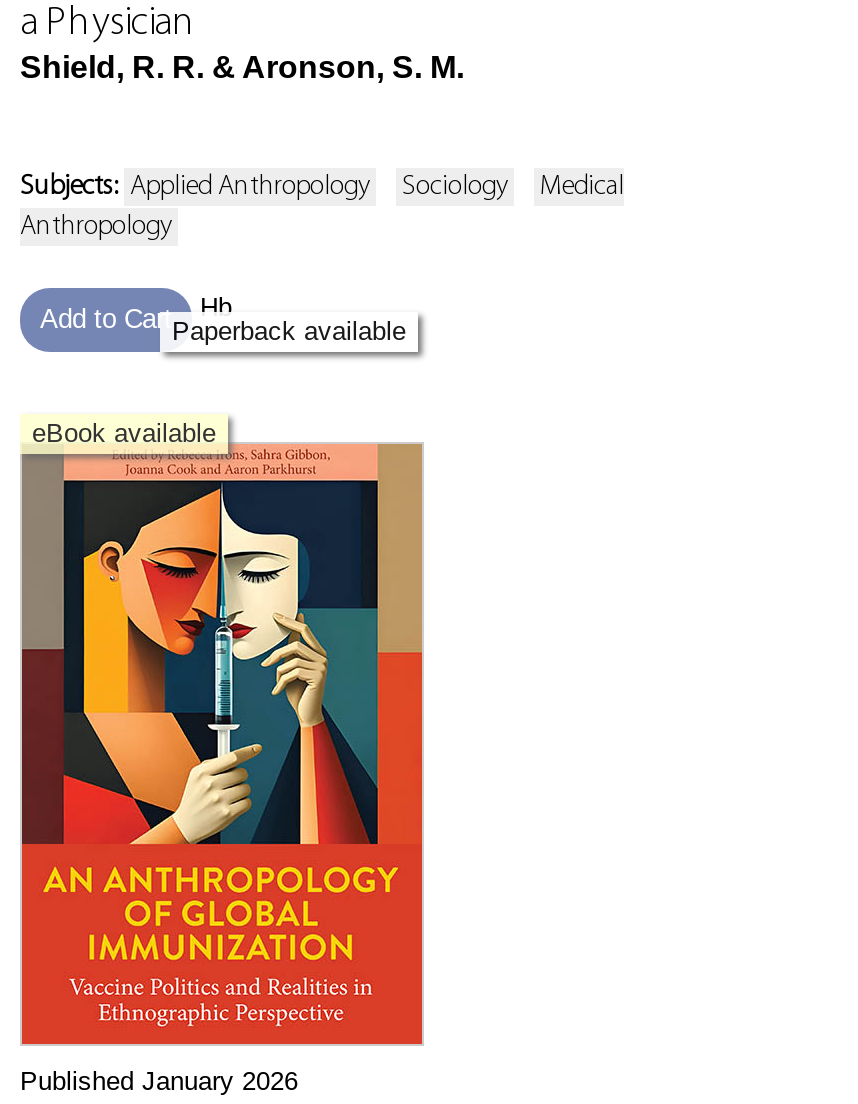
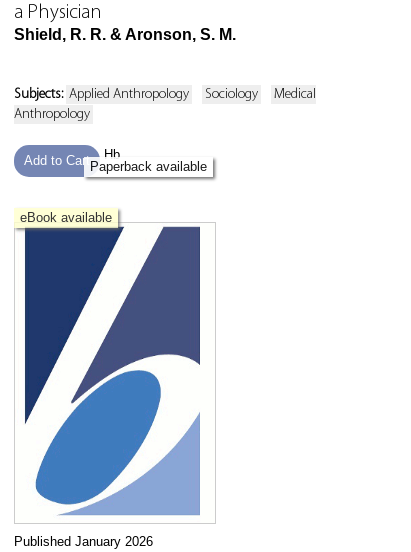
- [image]
+ [image]
